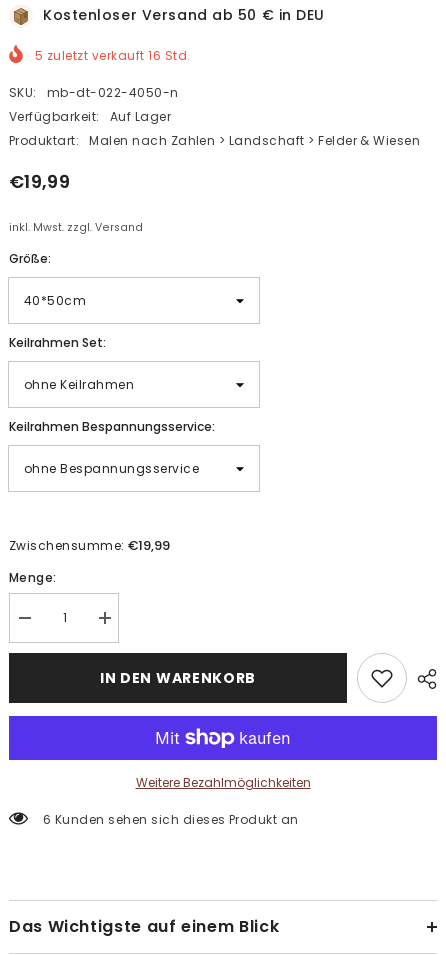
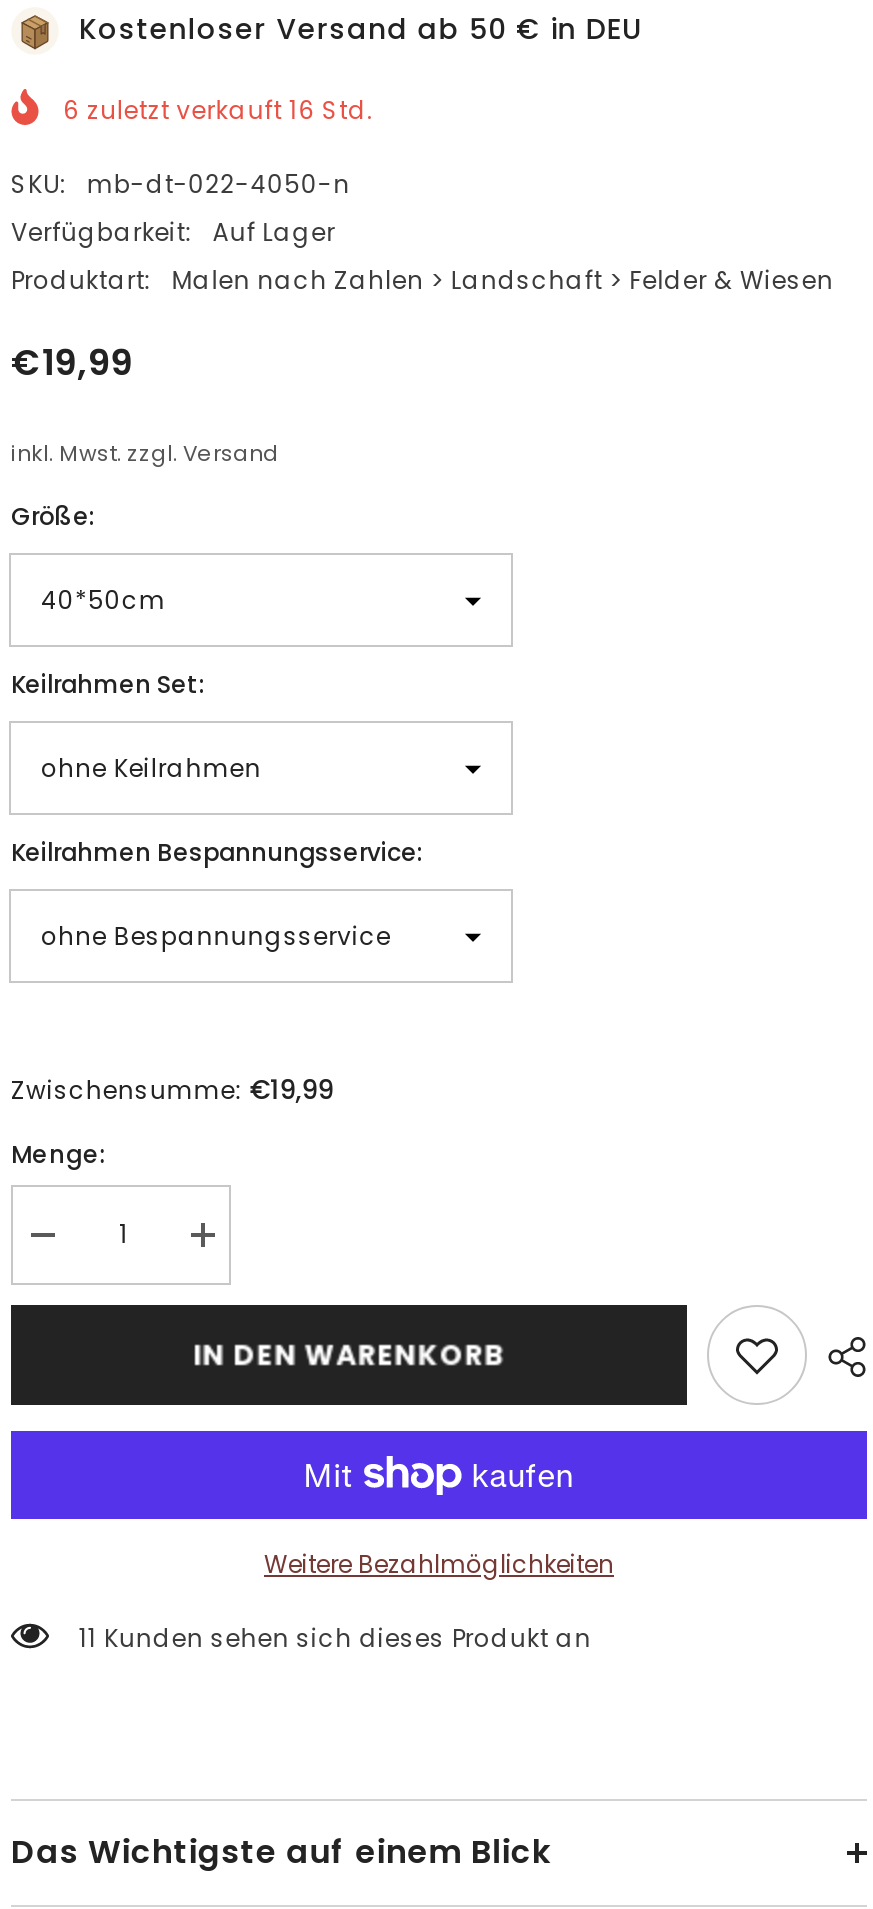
- 5 zuletzt verkauft 16 Std.
+ 6 zuletzt verkauft 16 Std.

- 6 Kunden sehen sich dieses Produkt an
+ 11 Kunden sehen sich dieses Produkt an
